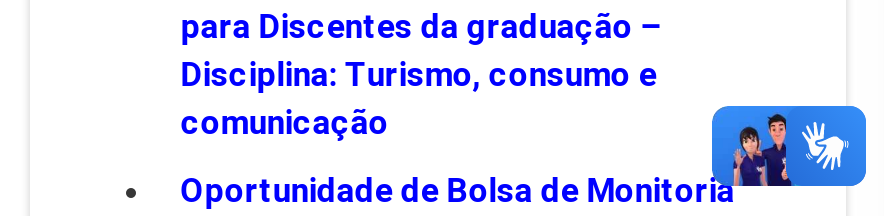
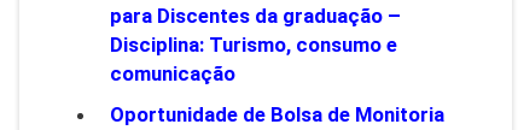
- [image]
